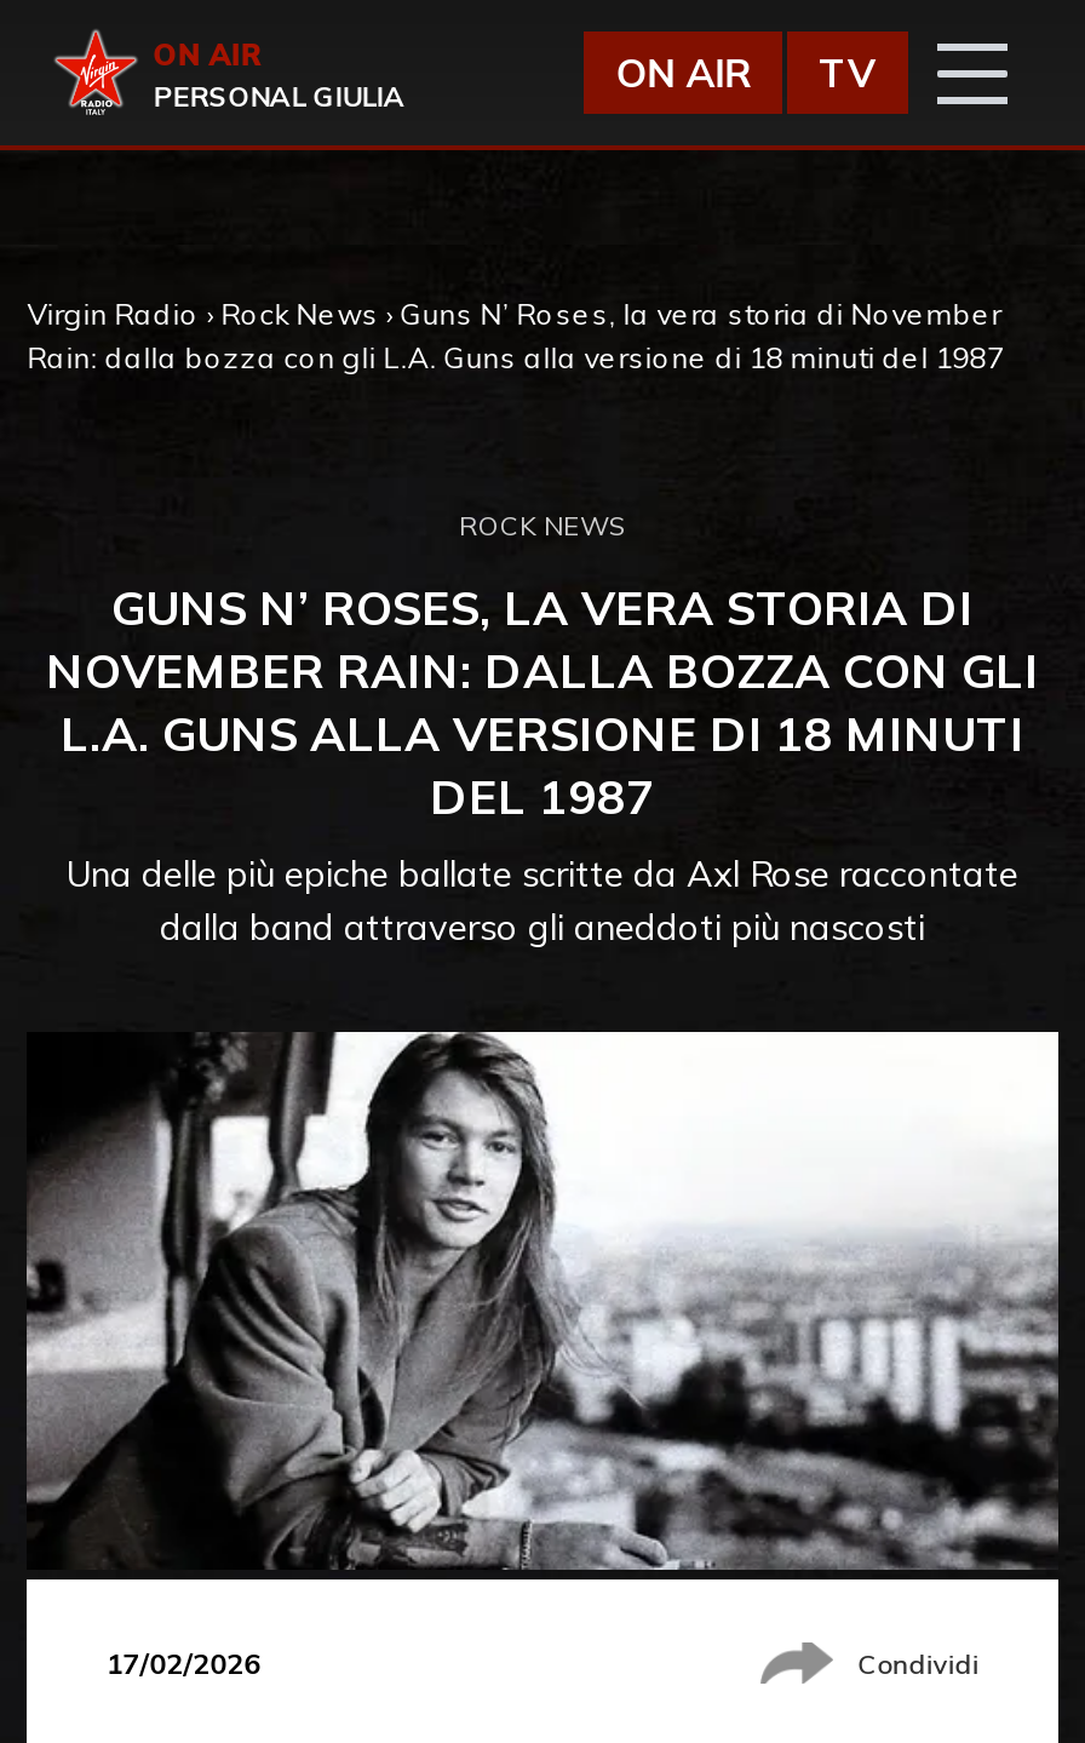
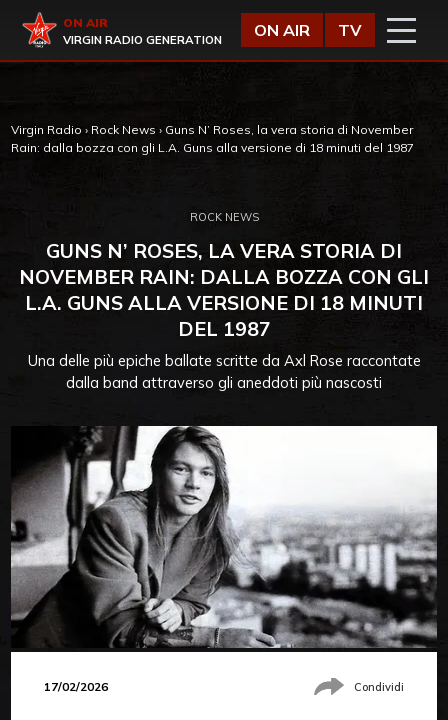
- PERSONAL GIULIA
+ VIRGIN RADIO GENERATION
